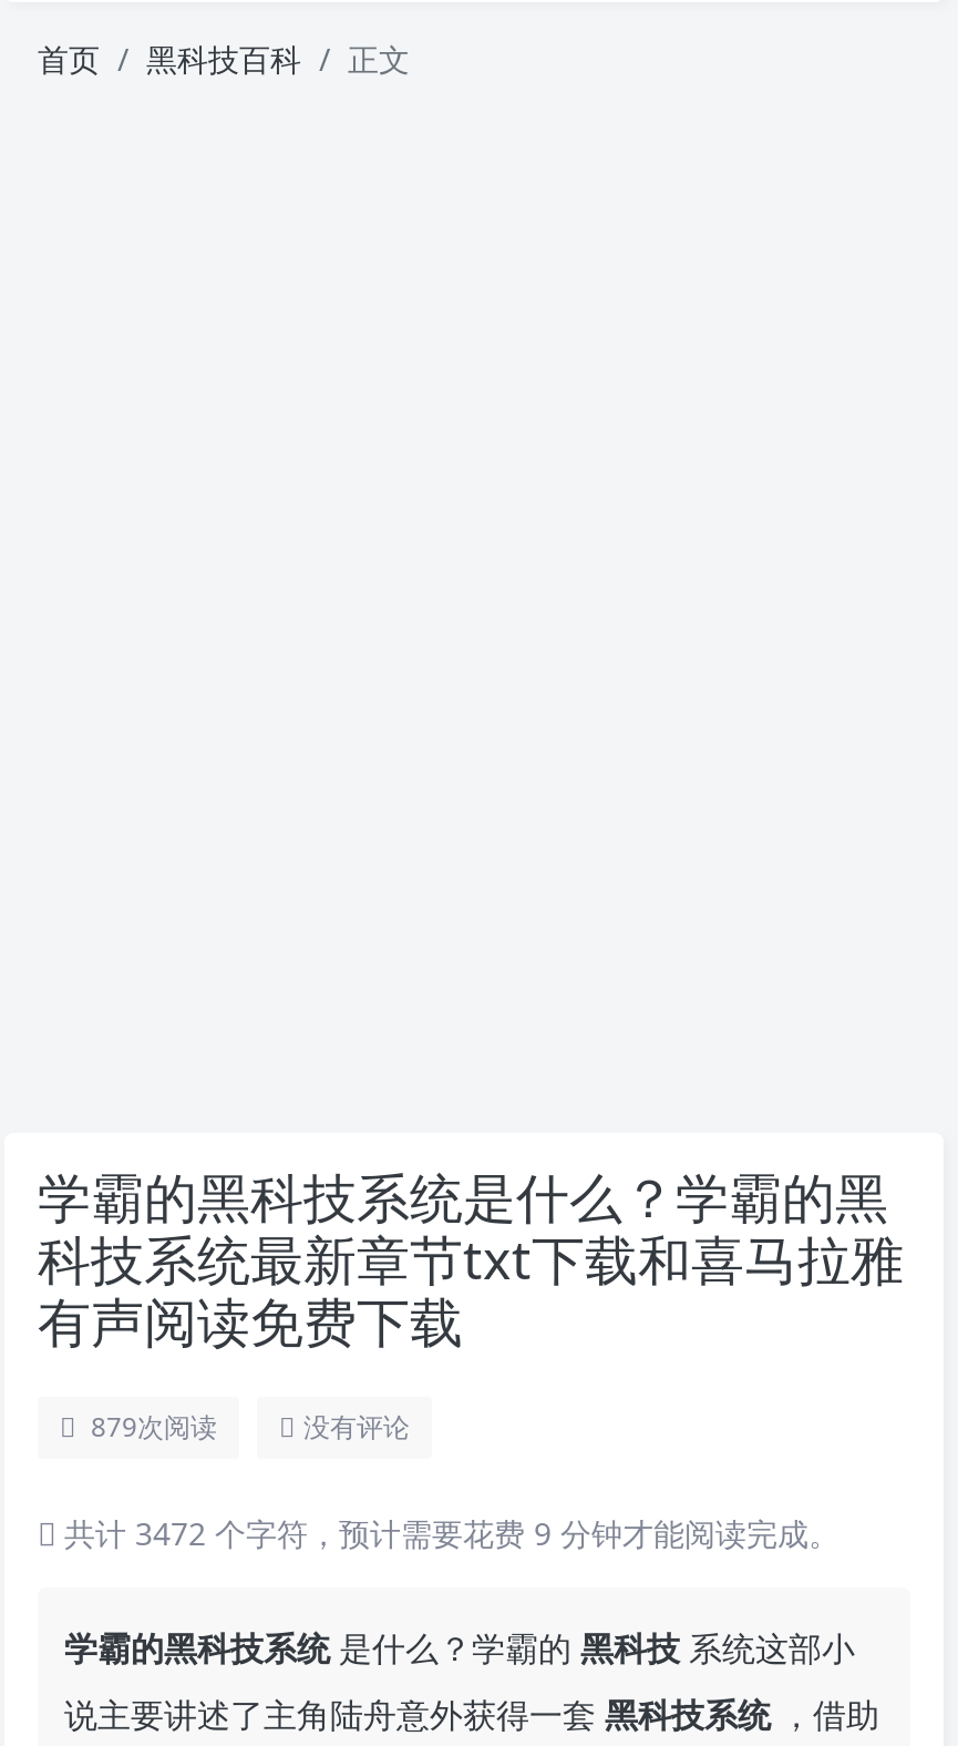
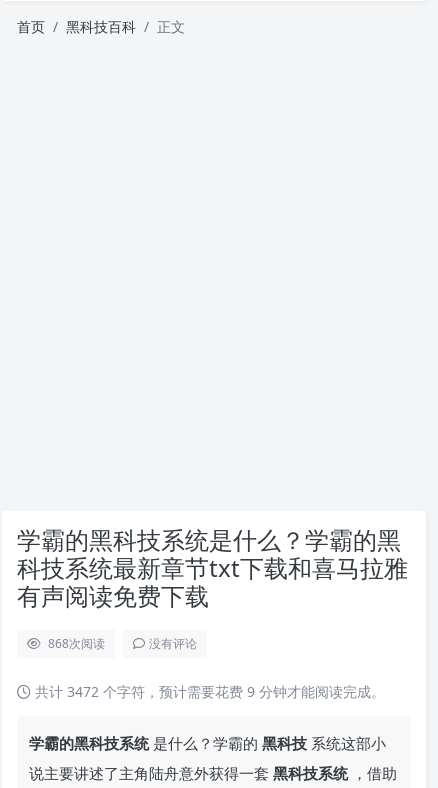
- 879次阅读
+ 868次阅读
